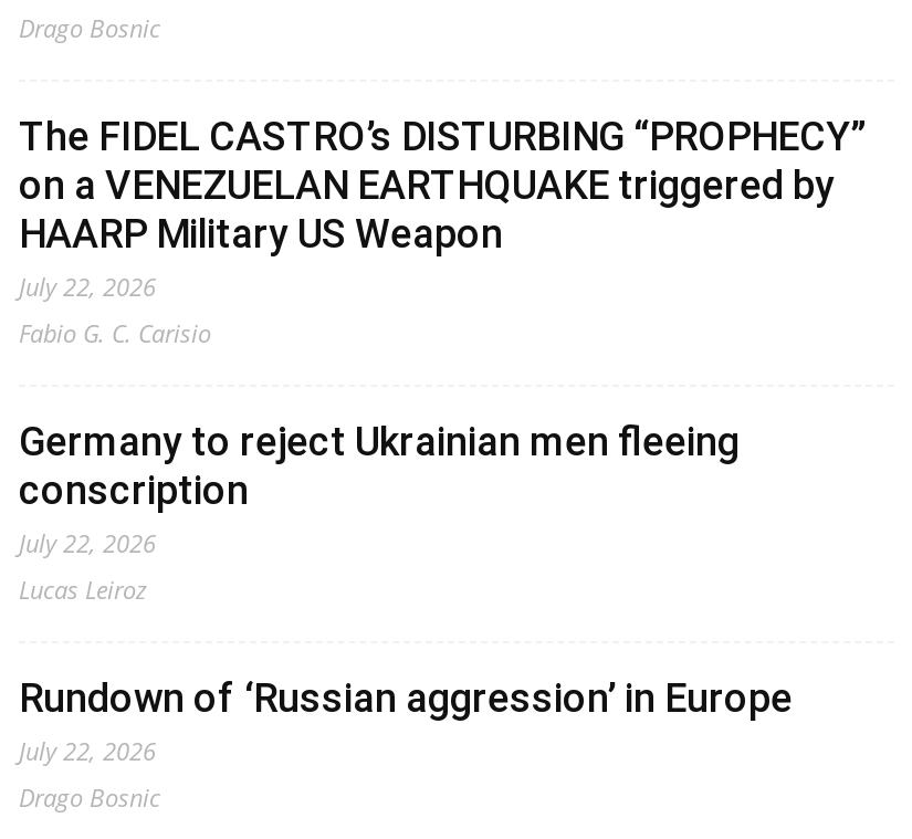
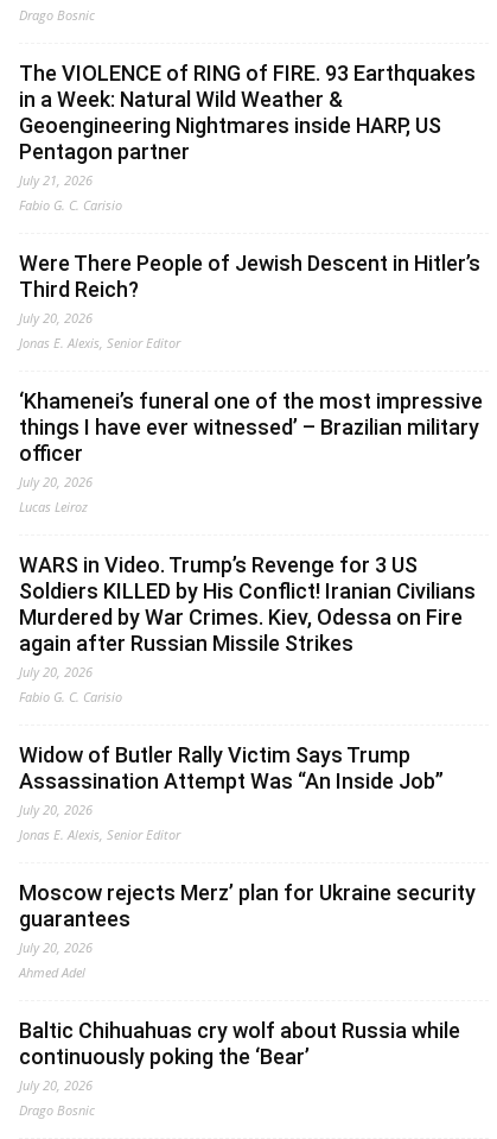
- The FIDEL CASTRO’s DISTURBING “PROPHECY”
- on a VENEZUELAN EARTHQUAKE triggered by
- HAARP Military US Weapon
- July 22, 2026
+ The VIOLENCE of RING of FIRE. 93 Earthquakes
+ in a Week: Natural Wild Weather &
+ Geoengineering Nightmares inside HARP, US
+ Pentagon partner
+ July 21, 2026

- Germany to reject Ukrainian men fleeing
- conscription
- July 22, 2026
+ Were There People of Jewish Descent in Hitler’s
+ Third Reich?
+ July 20, 2026
+ Jonas E. Alexis, Senior Editor
+ ‘Khamenei’s funeral one of the most impressive
+ things I have ever witnessed’ – Brazilian military
+ officer
+ July 20, 2026

- Rundown of ‘Russian aggression’ in Europe
- July 22, 2026
+ WARS in Video. Trump’s Revenge for 3 US
+ Soldiers KILLED by His Conflict! Iranian Civilians
+ Murdered by War Crimes. Kiev, Odessa on Fire
+ again after Russian Missile Strikes
+ July 20, 2026
+ Fabio G. C. Carisio
+ Widow of Butler Rally Victim Says Trump
+ Assassination Attempt Was “An Inside Job”
+ July 20, 2026
+ Jonas E. Alexis, Senior Editor
+ Moscow rejects Merz’ plan for Ukraine security
+ guarantees
+ July 20, 2026
+ Ahmed Adel
+ Baltic Chihuahuas cry wolf about Russia while
+ continuously poking the ‘Bear’
+ July 20, 2026
